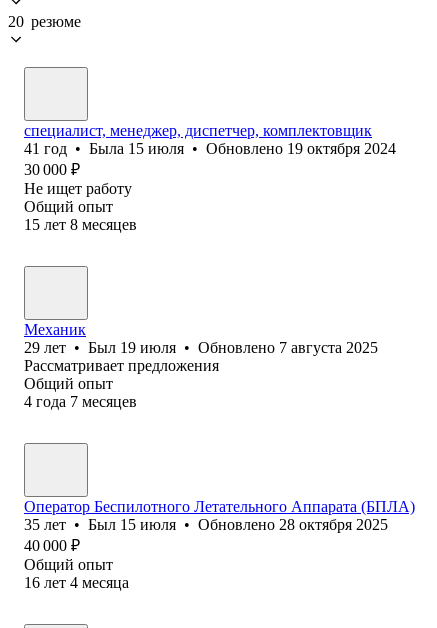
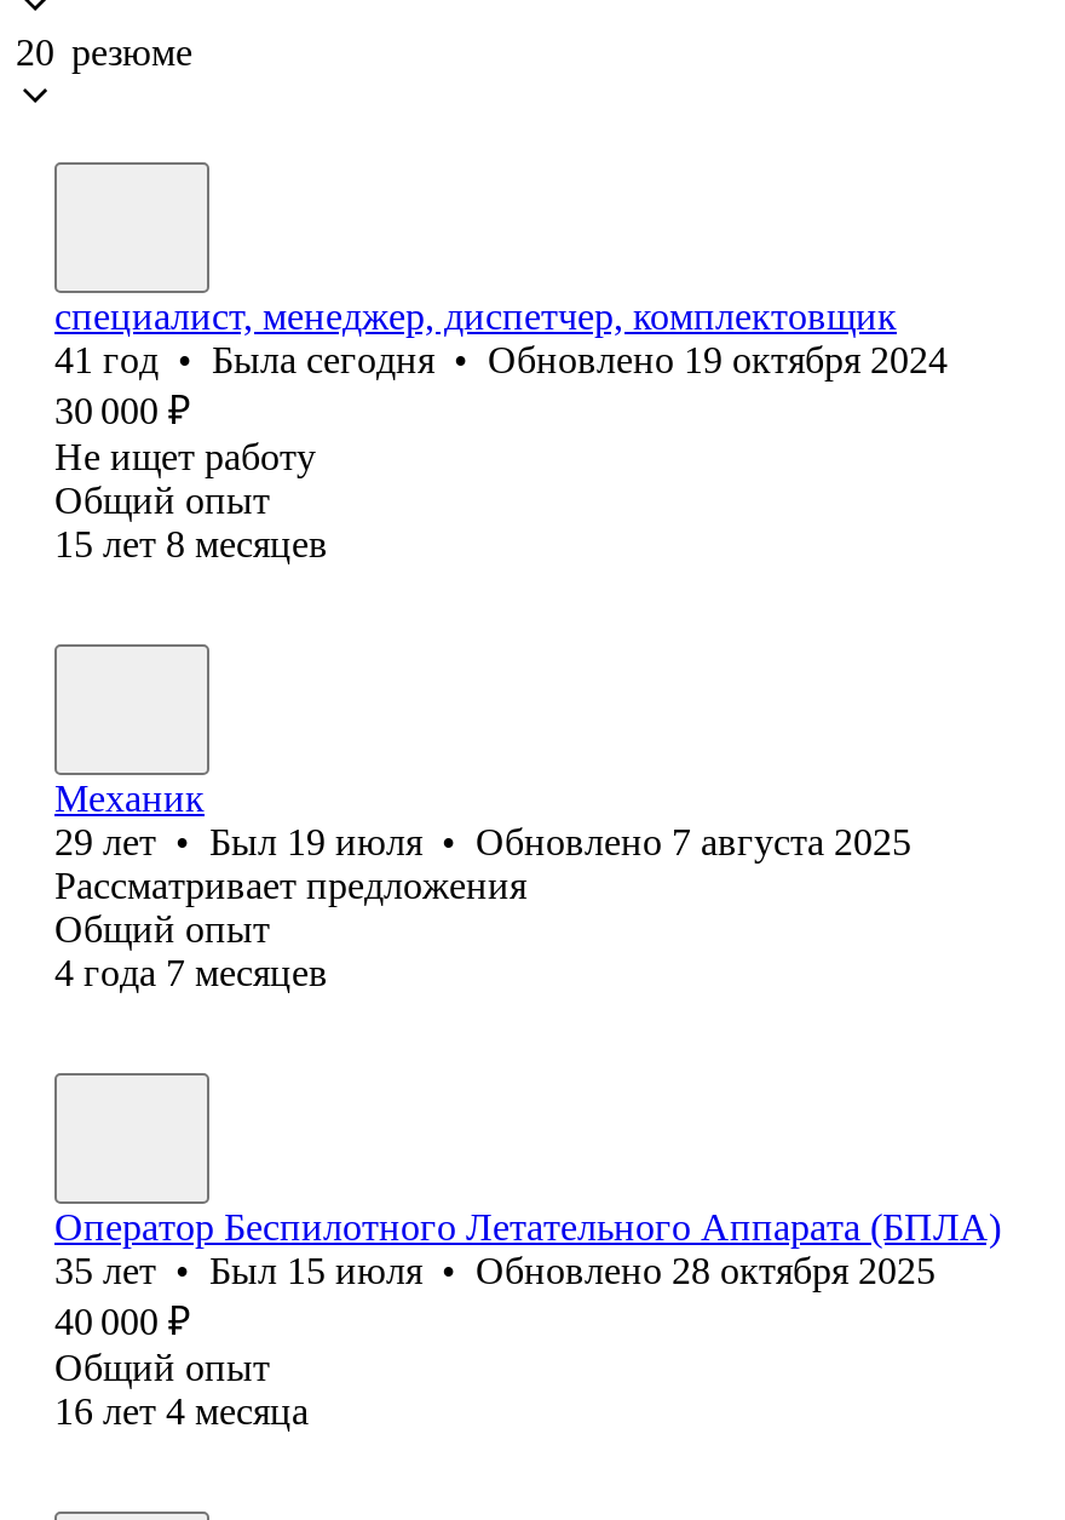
- 41 год • Была 15 июля • Обновлено 19 октября 2024
+ 41 год • Была сегодня • Обновлено 19 октября 2024
